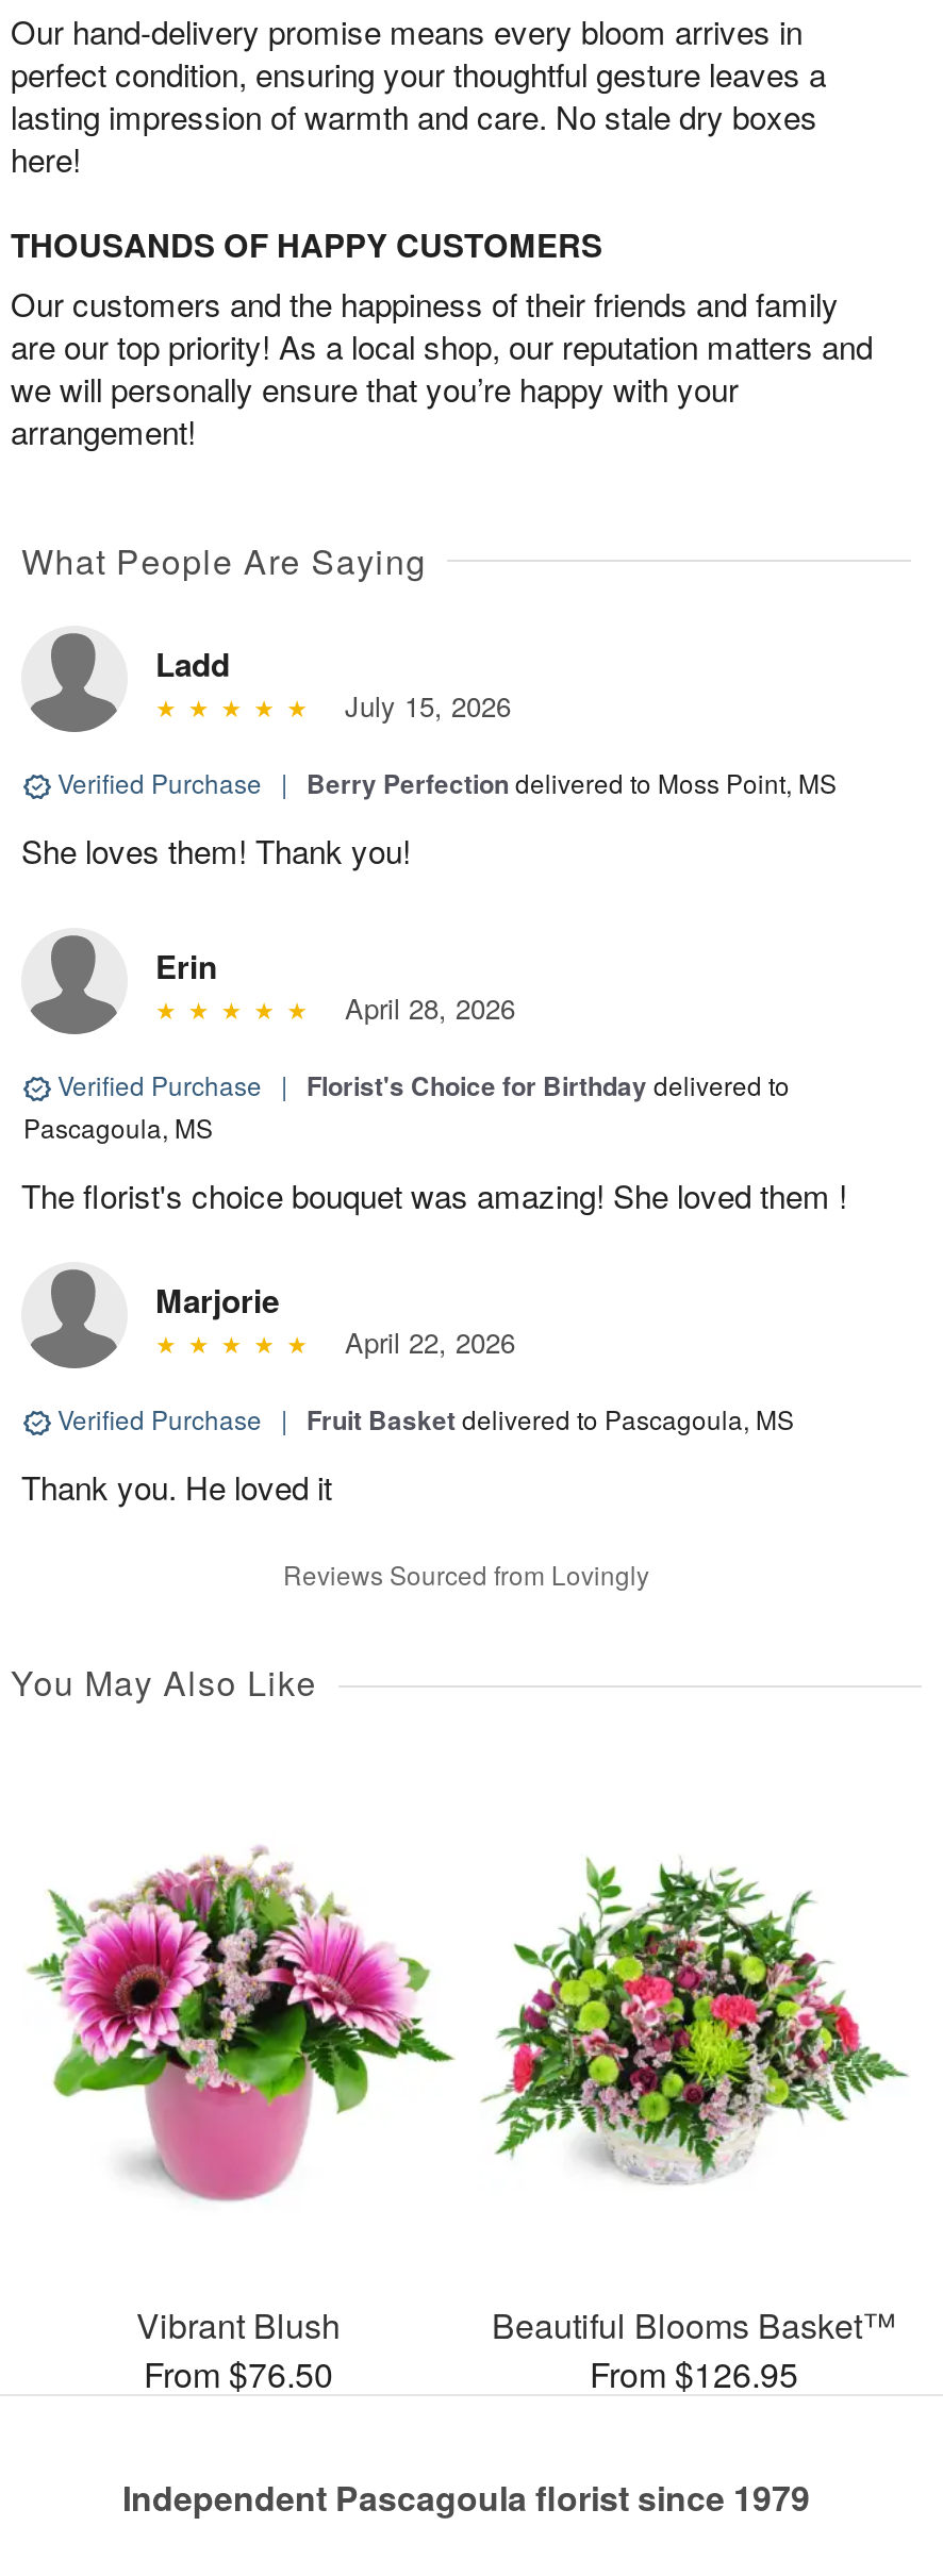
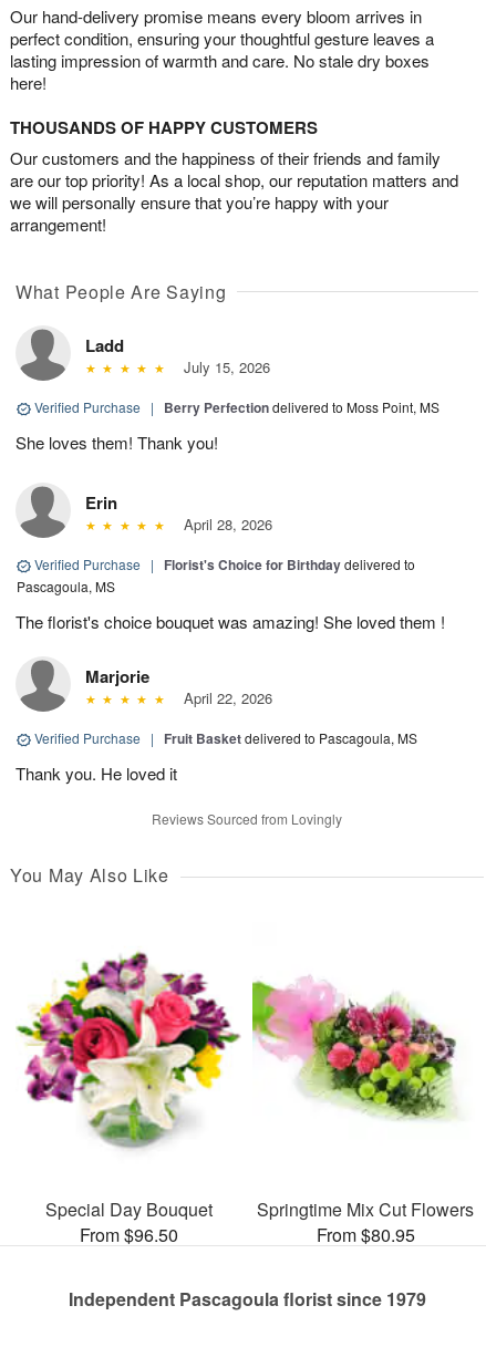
- [image]
+ [image]

- [image]
+ [image]

- Vibrant Blush
- From $76.50
+ Special Day Bouquet
+ From $96.50

- Beautiful Blooms Basket™
- From $126.95
+ Springtime Mix Cut Flowers
+ From $80.95
